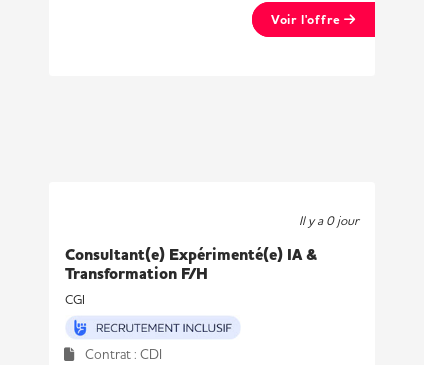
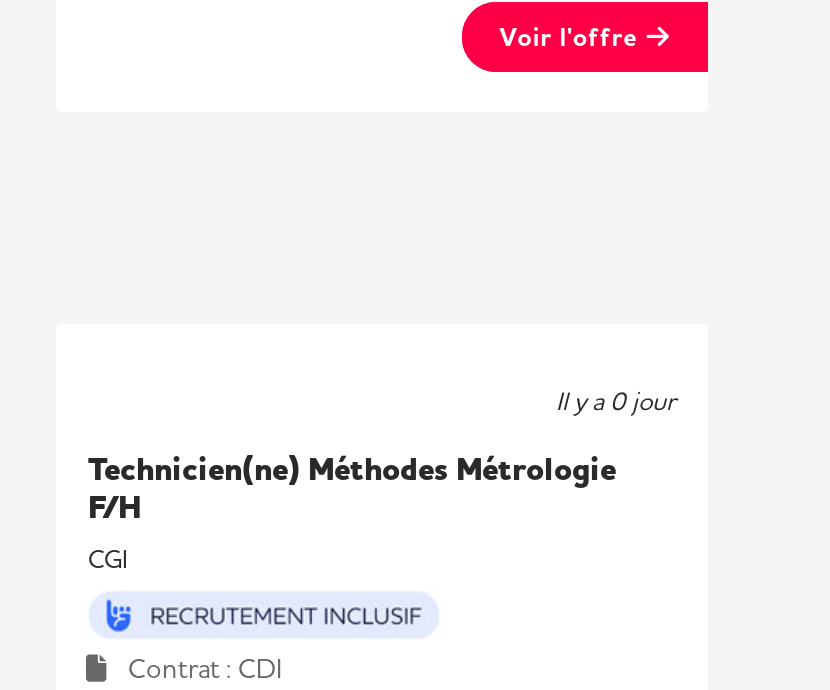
- Consultant(e) Expérimenté(e) IA &
- Transformation F/H
+ Technicien(ne) Méthodes Métrologie
+ F/H
